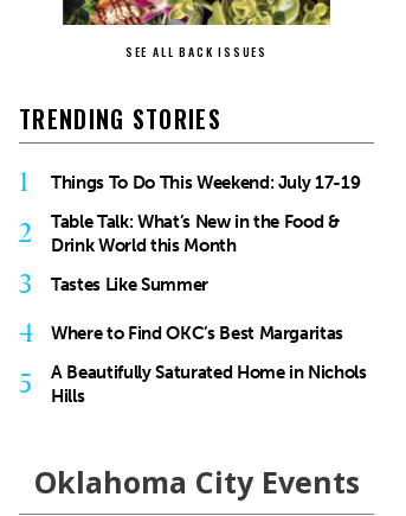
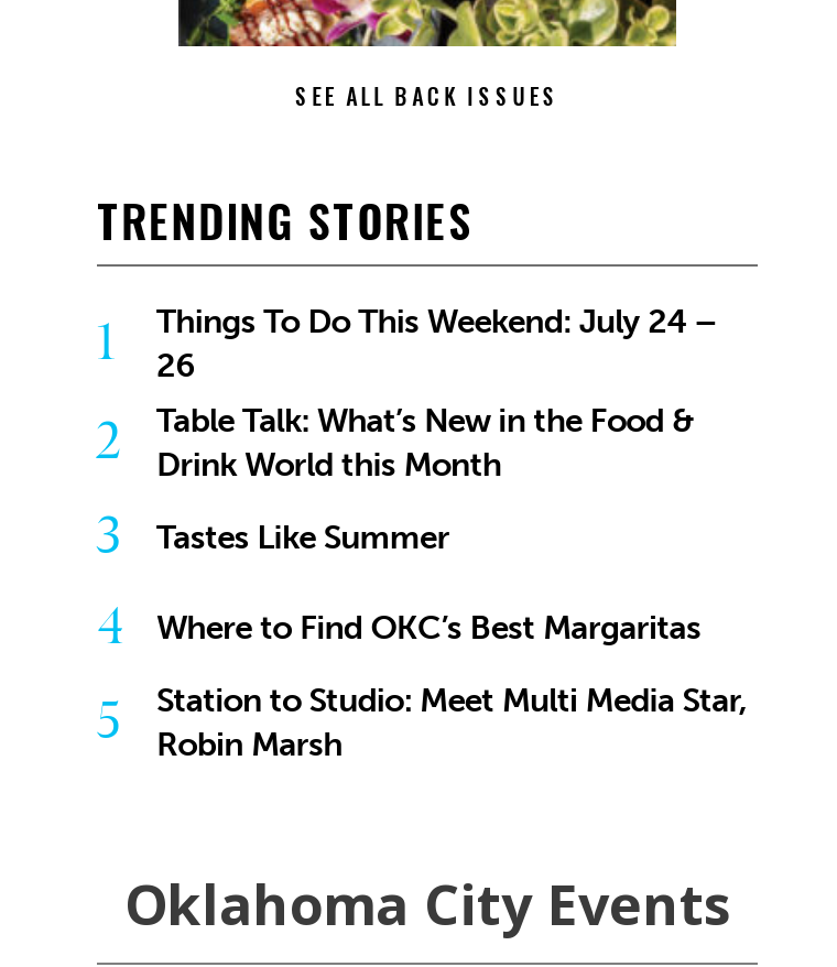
- Things To Do This Weekend: July 17-19
+ Things To Do This Weekend: July 24 –
+ 26

- A Beautifully Saturated Home in Nichols
- Hills
+ Station to Studio: Meet Multi Media Star,
+ Robin Marsh
